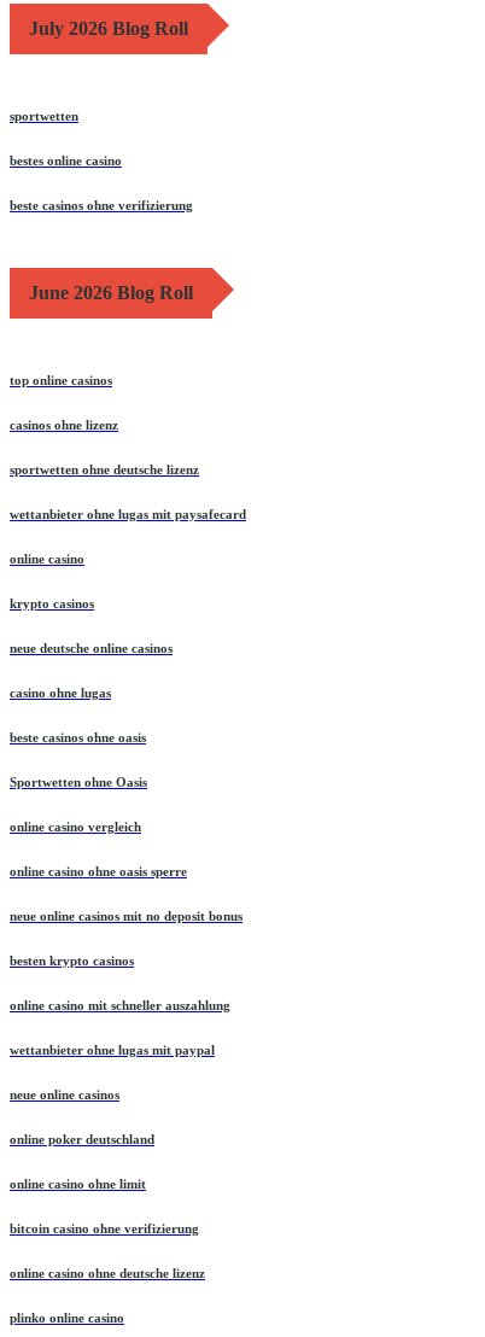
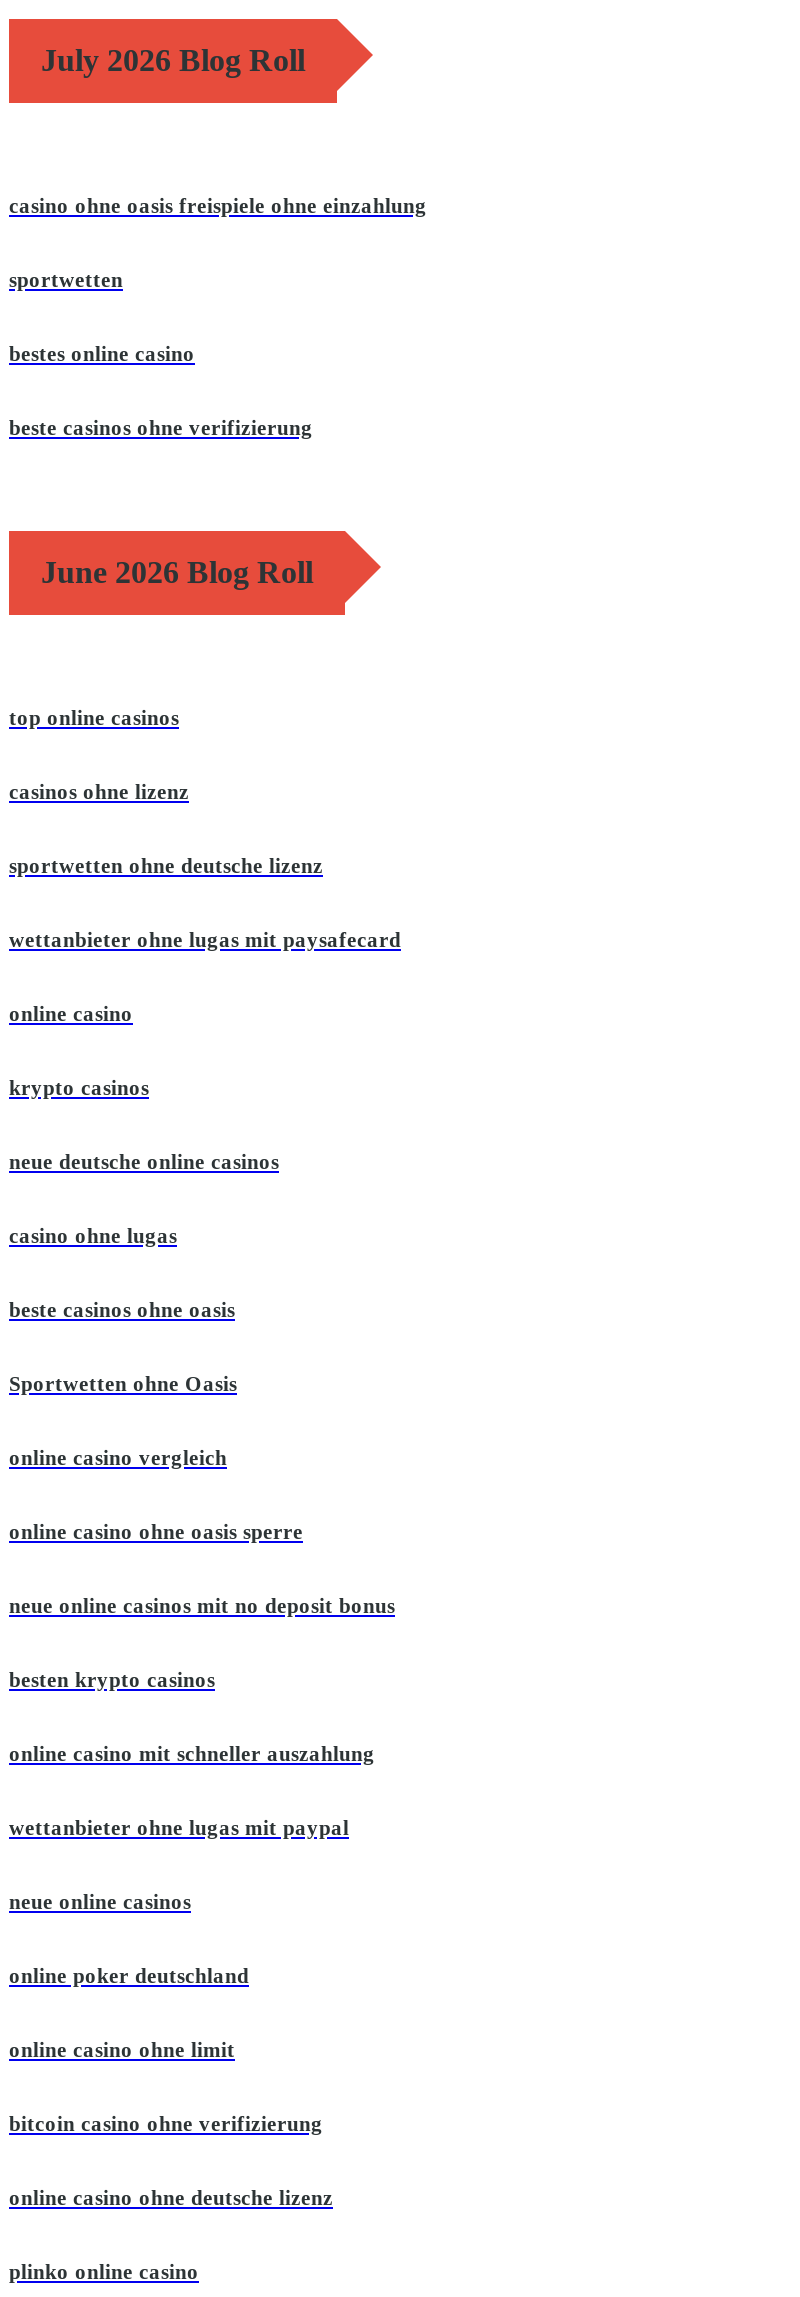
+ casino ohne oasis freispiele ohne einzahlung
